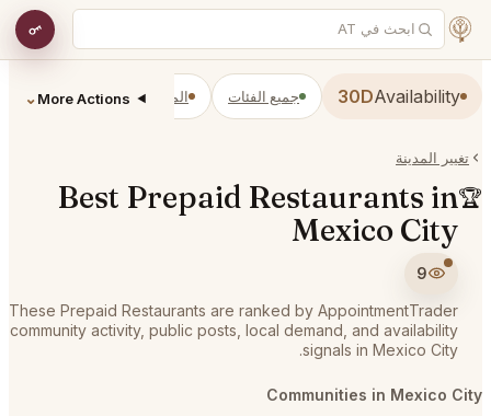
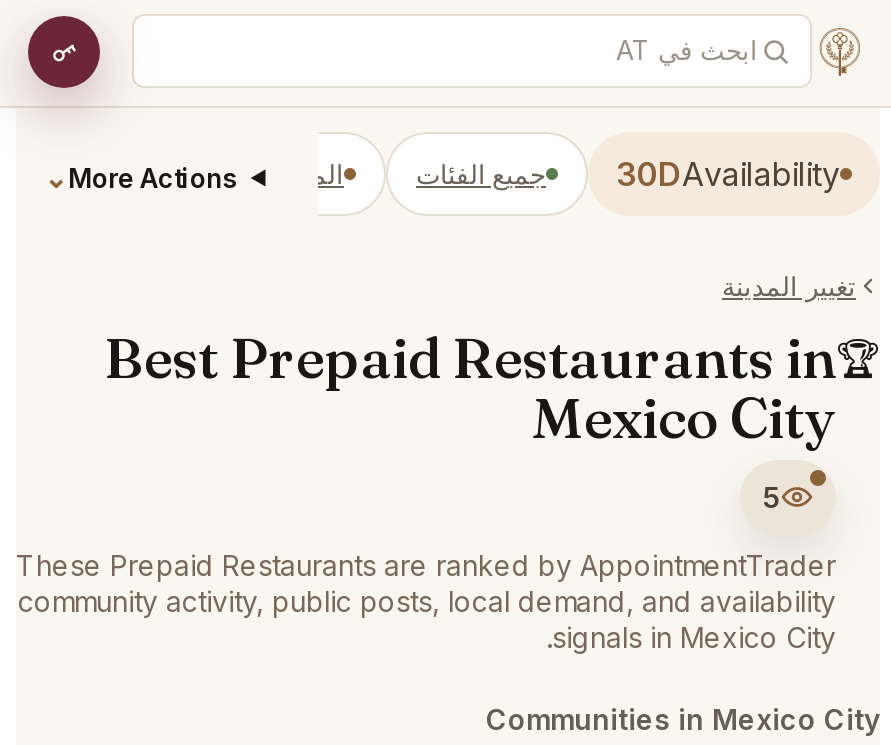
- 9
+ 5
